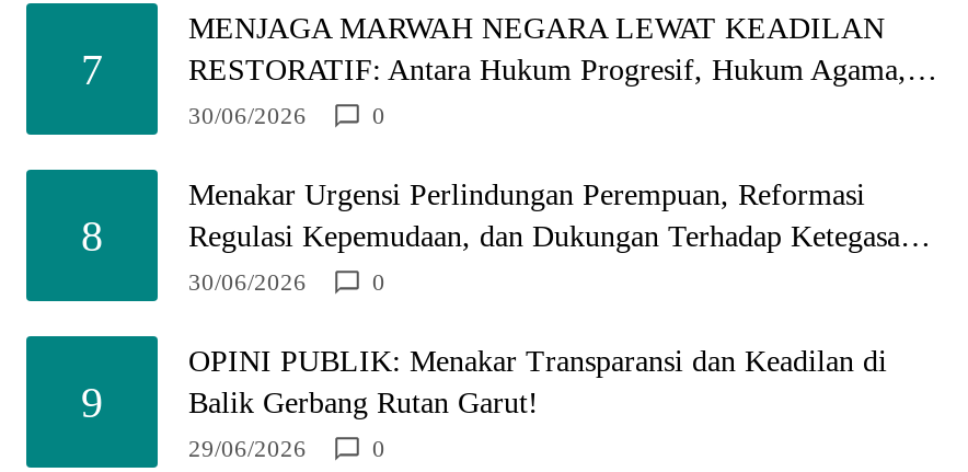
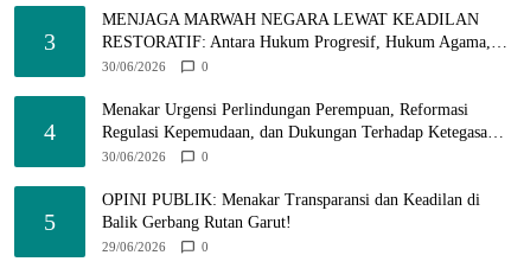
- 7
+ 3

- 8
+ 4

- 9
+ 5
